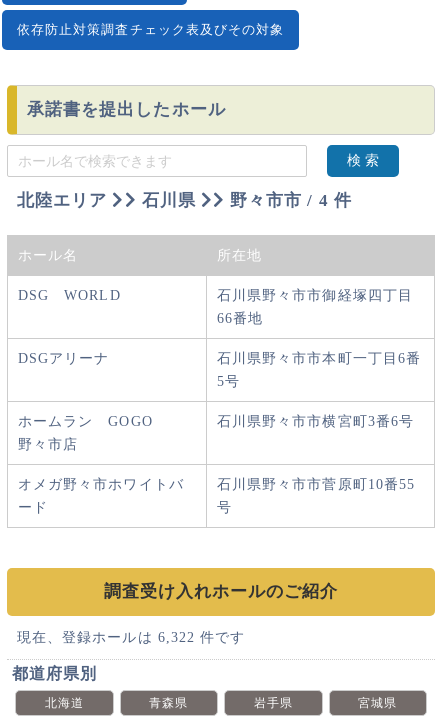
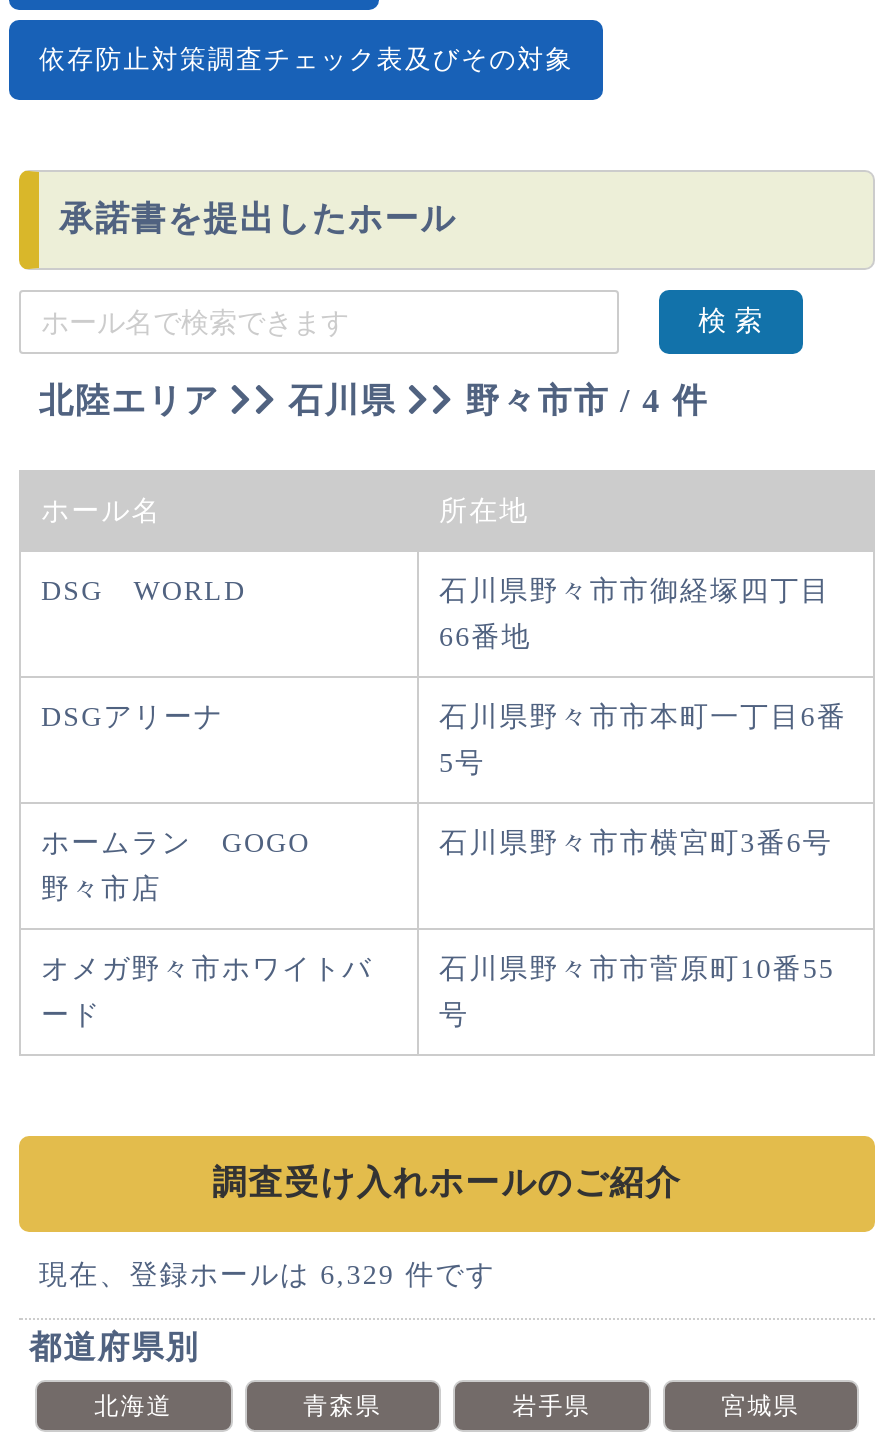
- 現在、登録ホールは 6,322 件です
+ 現在、登録ホールは 6,329 件です
